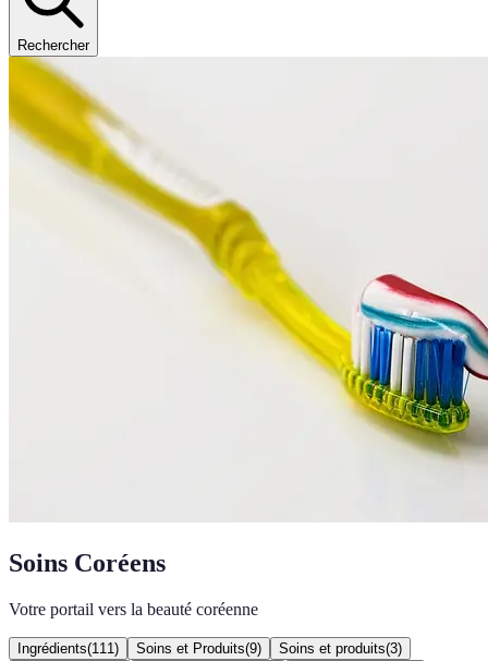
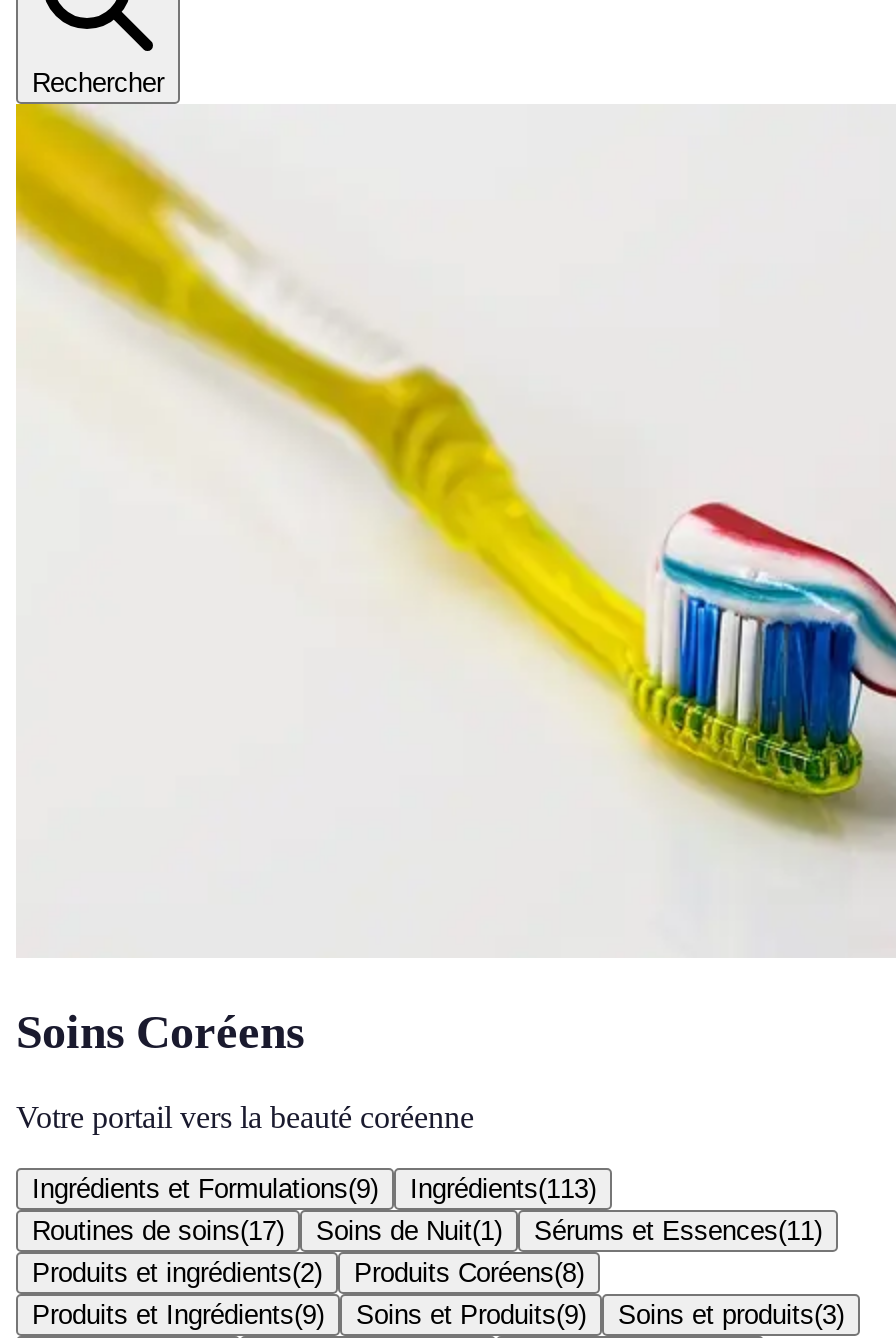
- Ingrédients(111)
+ Ingrédients et Formulations(9)
+ Ingrédients(113)
+ Routines de soins(17)
+ Soins de Nuit(1)
+ Sérums et Essences(11)
+ Produits et ingrédients(2)
+ Produits Coréens(8)
+ Produits et Ingrédients(9)
